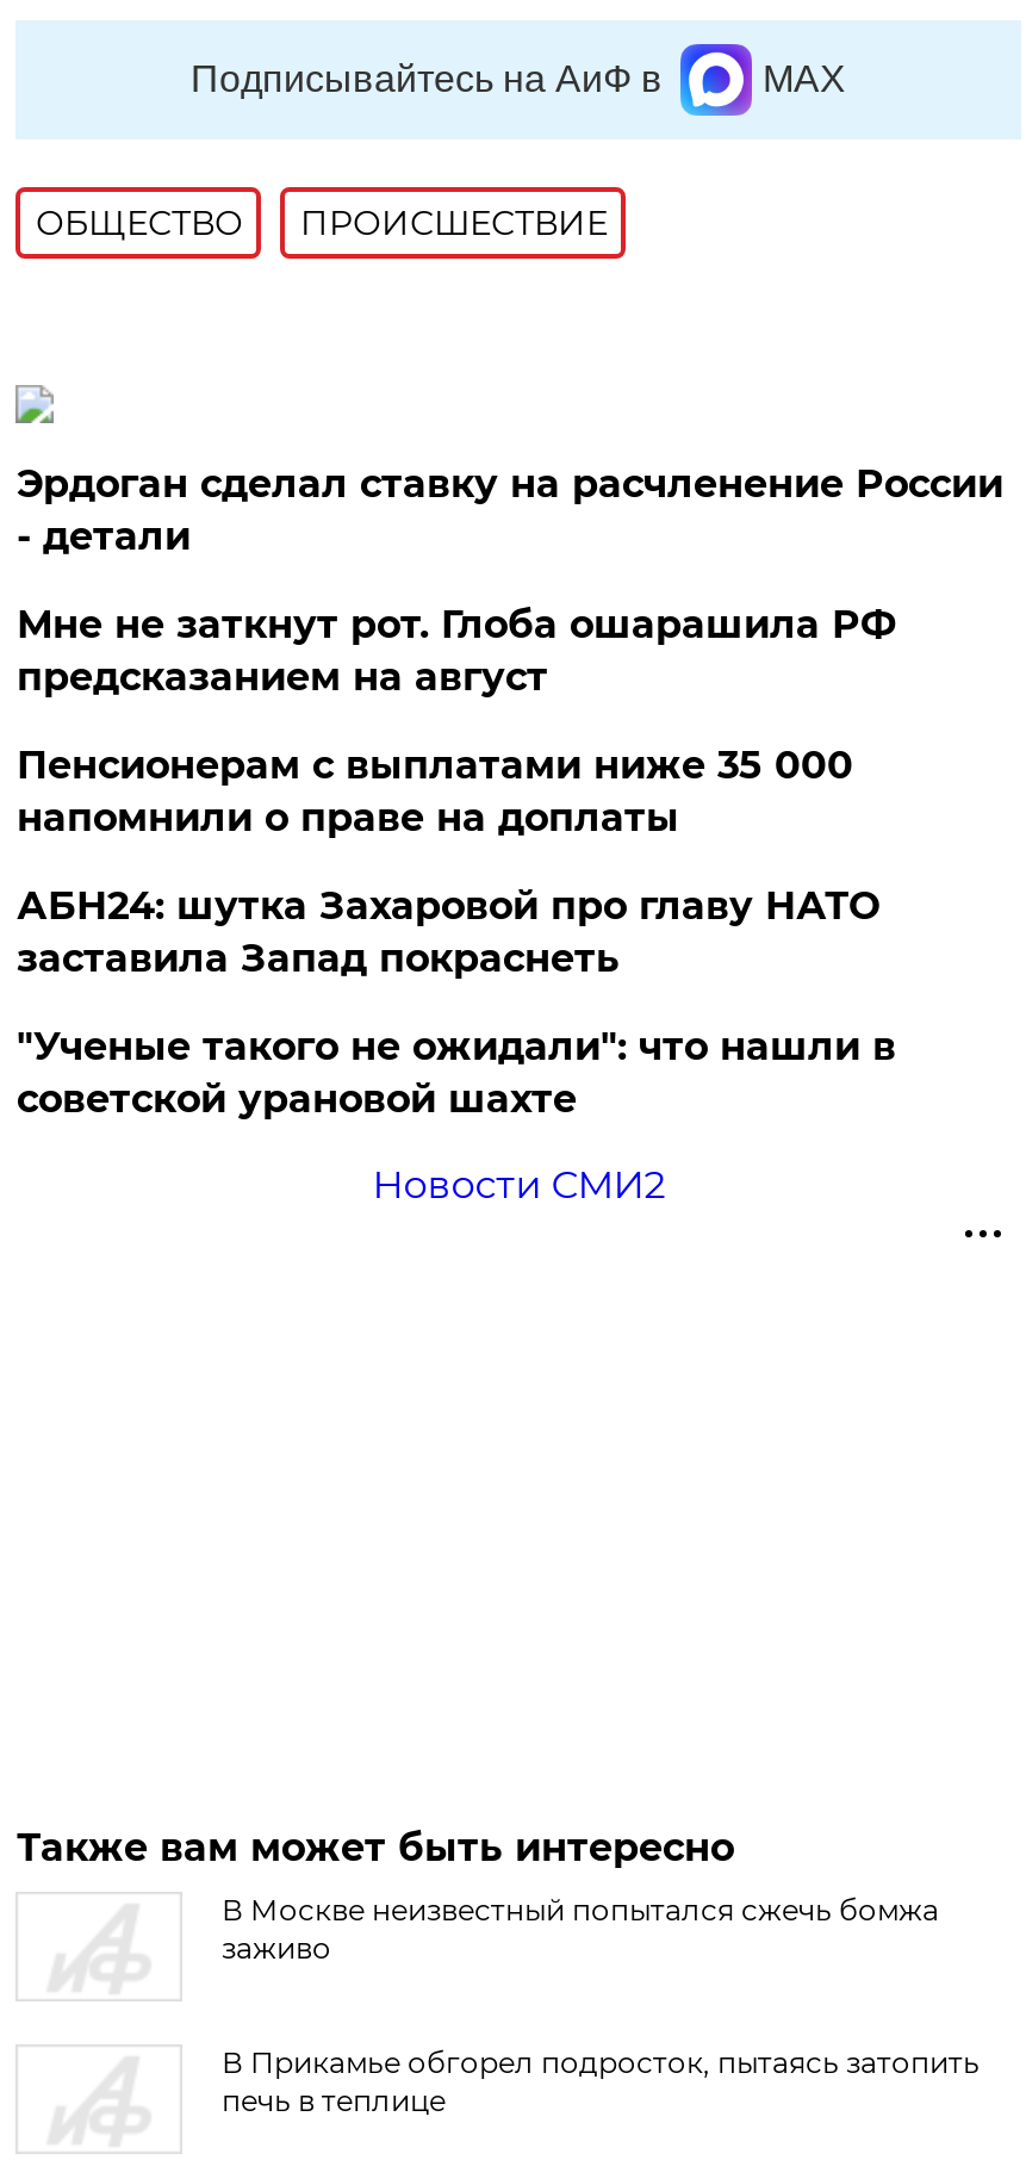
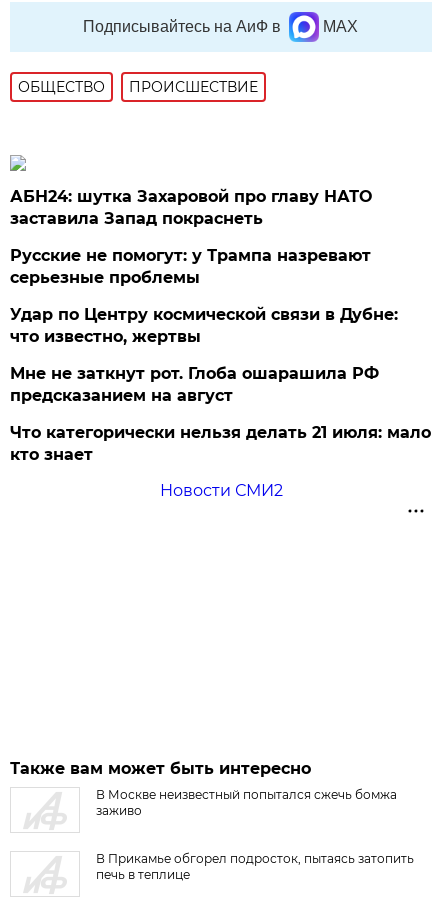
- Эрдоган сделал ставку на расчленение России
- - детали
- Пенсионерам с выплатами ниже 35 000
- напомнили о праве на доплаты

moved down: Мне не заткнут рот. Глоба ошарашила РФ | предсказанием на август

moved up: АБН24: шутка Захаровой про главу НАТО | заставила Запад покраснеть

- "Ученые такого не ожидали": что нашли в
- советской урановой шахте
+ Русские не помогут: у Трампа назревают
+ серьезные проблемы
+ Удар по Центру космической связи в Дубне:
+ что известно, жертвы
+ Что категорически нельзя делать 21 июля: мало
+ кто знает
